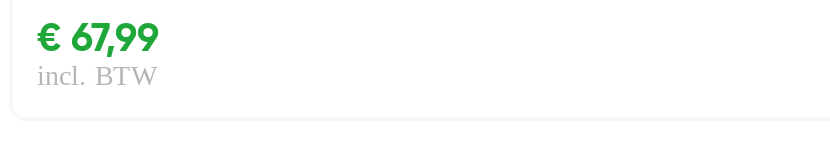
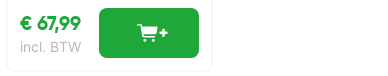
+ [image]
